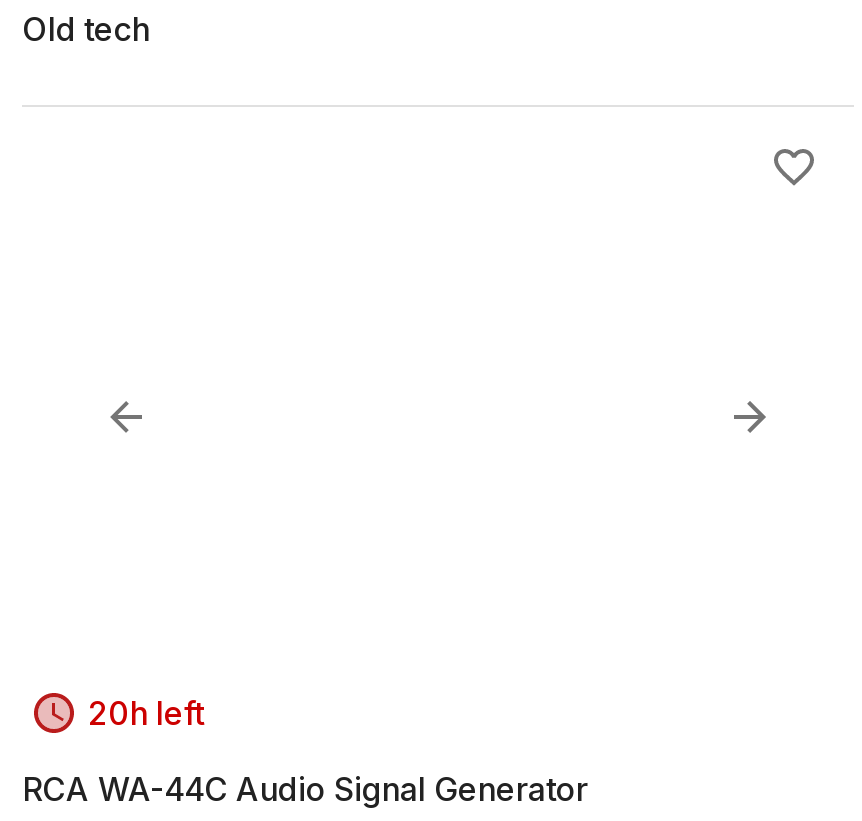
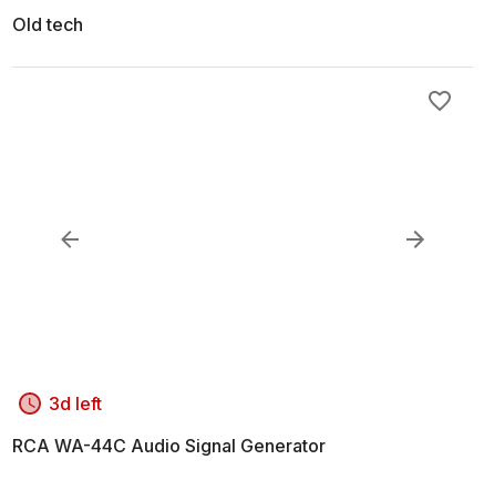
- 20h left
+ 3d left
